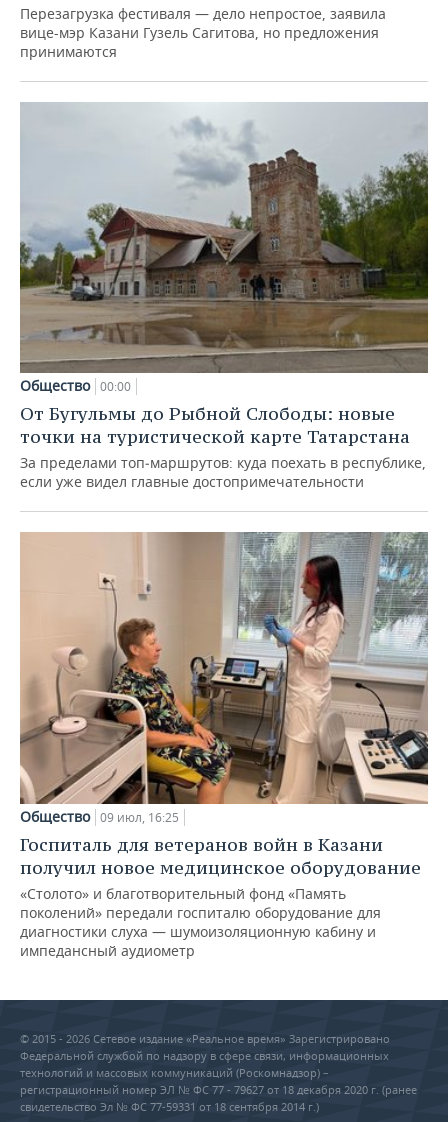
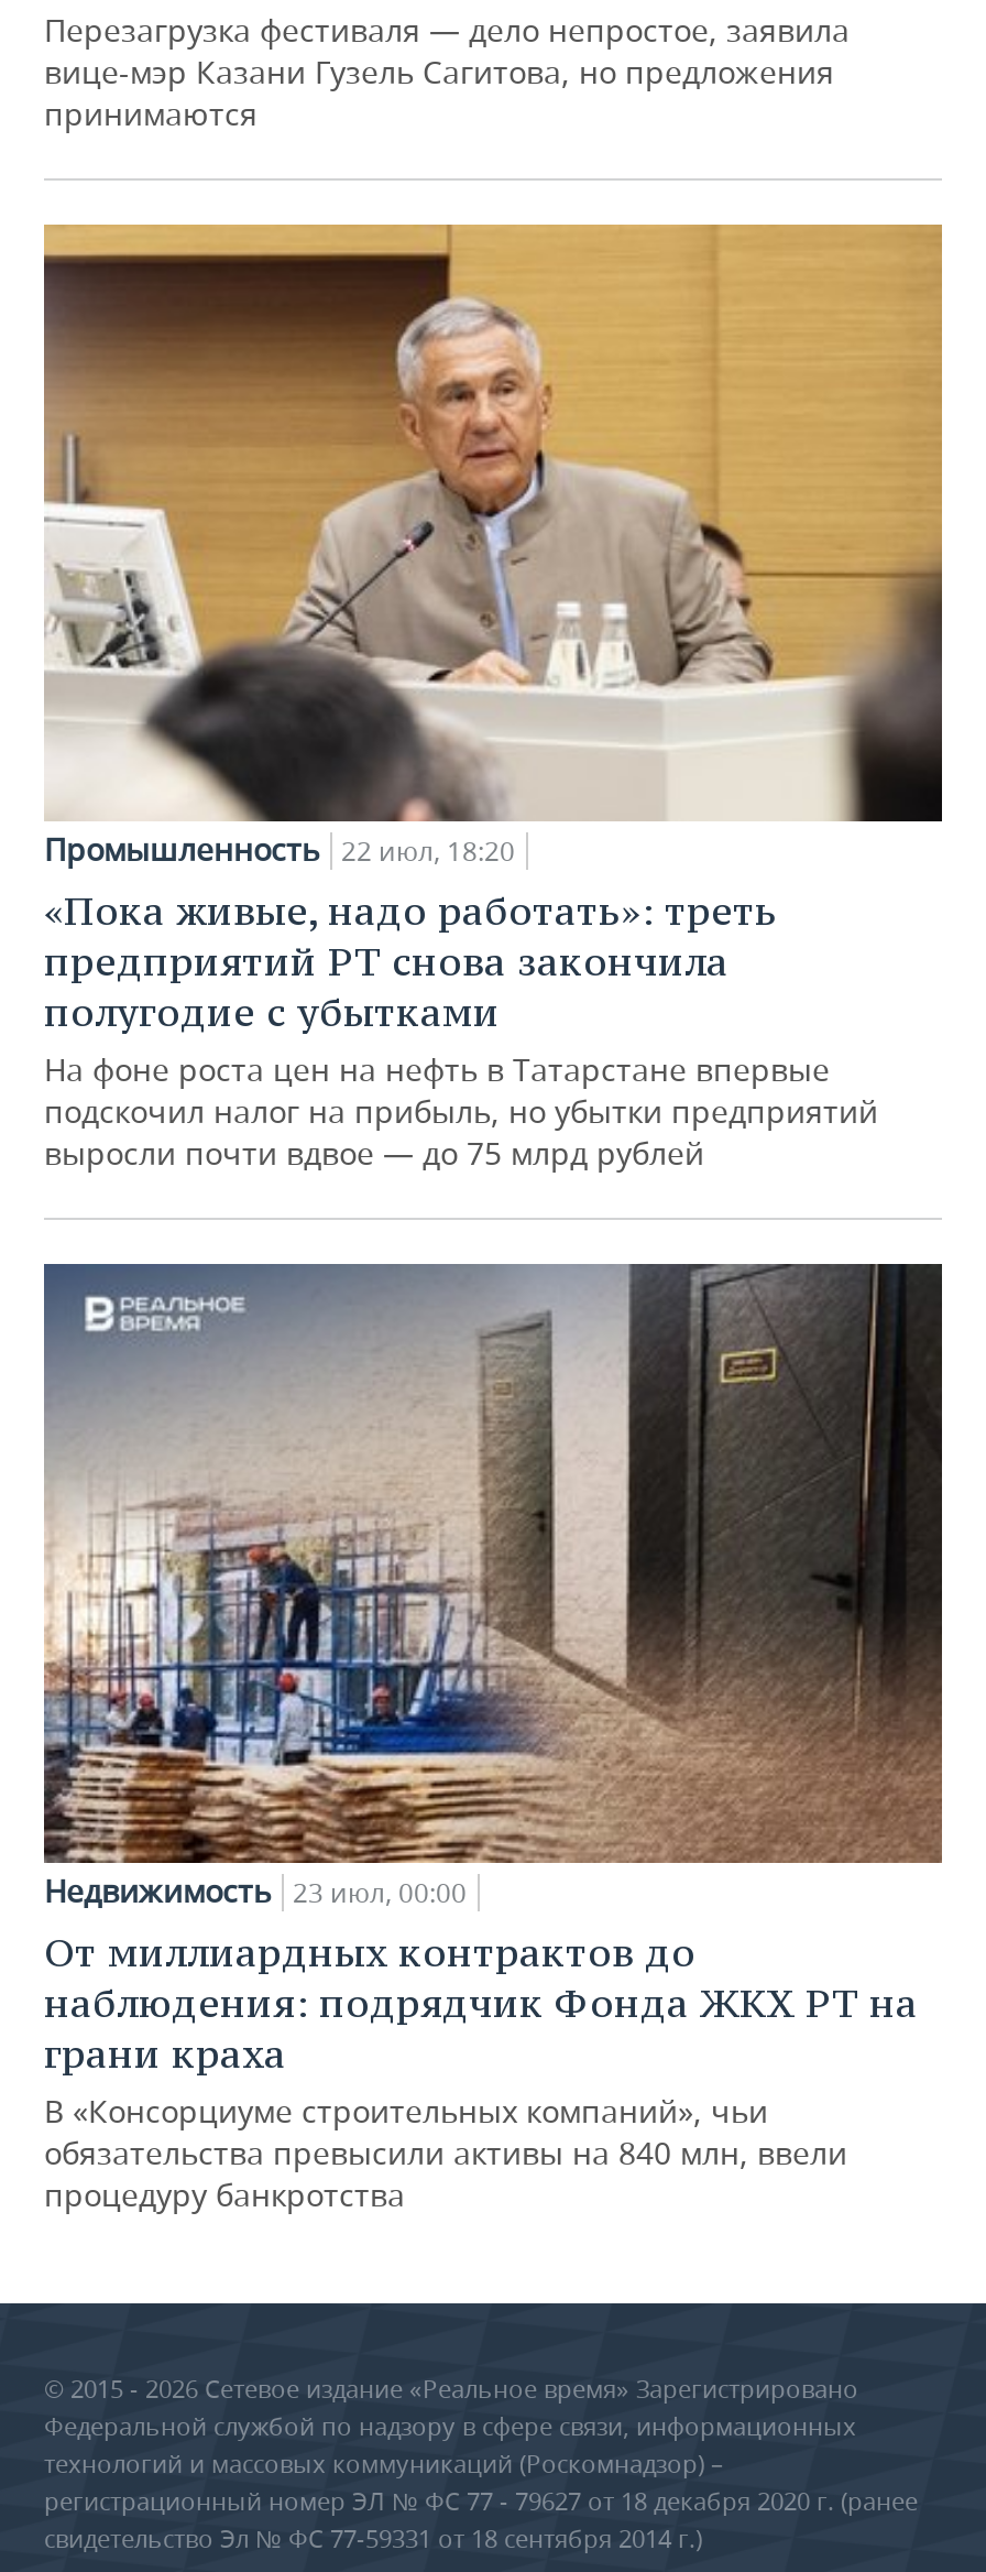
- [image]
- Общество 00:00
- От Бугульмы до Рыбной Слободы: новые
- точки на туристической карте Татарстана
- За пределами топ‑маршрутов: куда поехать в республике,
- если уже видел главные достопримечательности
+ [image]
+ Промышленность 22 июл, 18:20
+ «Пока живые, надо работать»: треть
+ предприятий РТ снова закончила
+ полугодие с убытками
+ На фоне роста цен на нефть в Татарстане впервые
+ подскочил налог на прибыль, но убытки предприятий
+ выросли почти вдвое — до 75 млрд рублей

- [image]
- Общество 09 июл, 16:25
- Госпиталь для ветеранов войн в Казани
- получил новое медицинское оборудование
- «Столото» и благотворительный фонд «Память
- поколений» передали госпиталю оборудование для
- диагностики слуха — шумоизоляционную кабину и
- импедансный аудиометр
+ [image]
+ Недвижимость 23 июл, 00:00
+ От миллиардных контрактов до
+ наблюдения: подрядчик Фонда ЖКХ РТ на
+ грани краха
+ В «Консорциуме строительных компаний», чьи
+ обязательства превысили активы на 840 млн, ввели
+ процедуру банкротства
